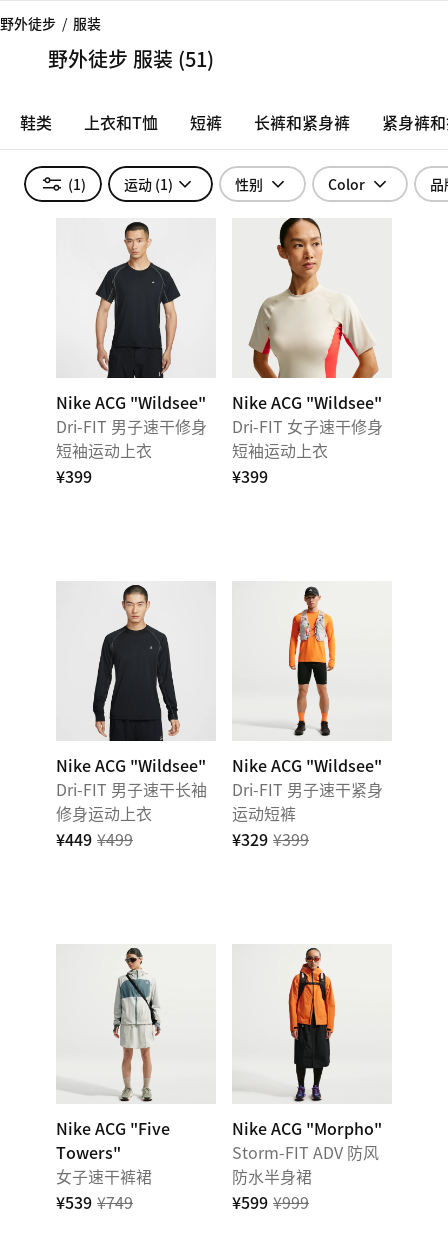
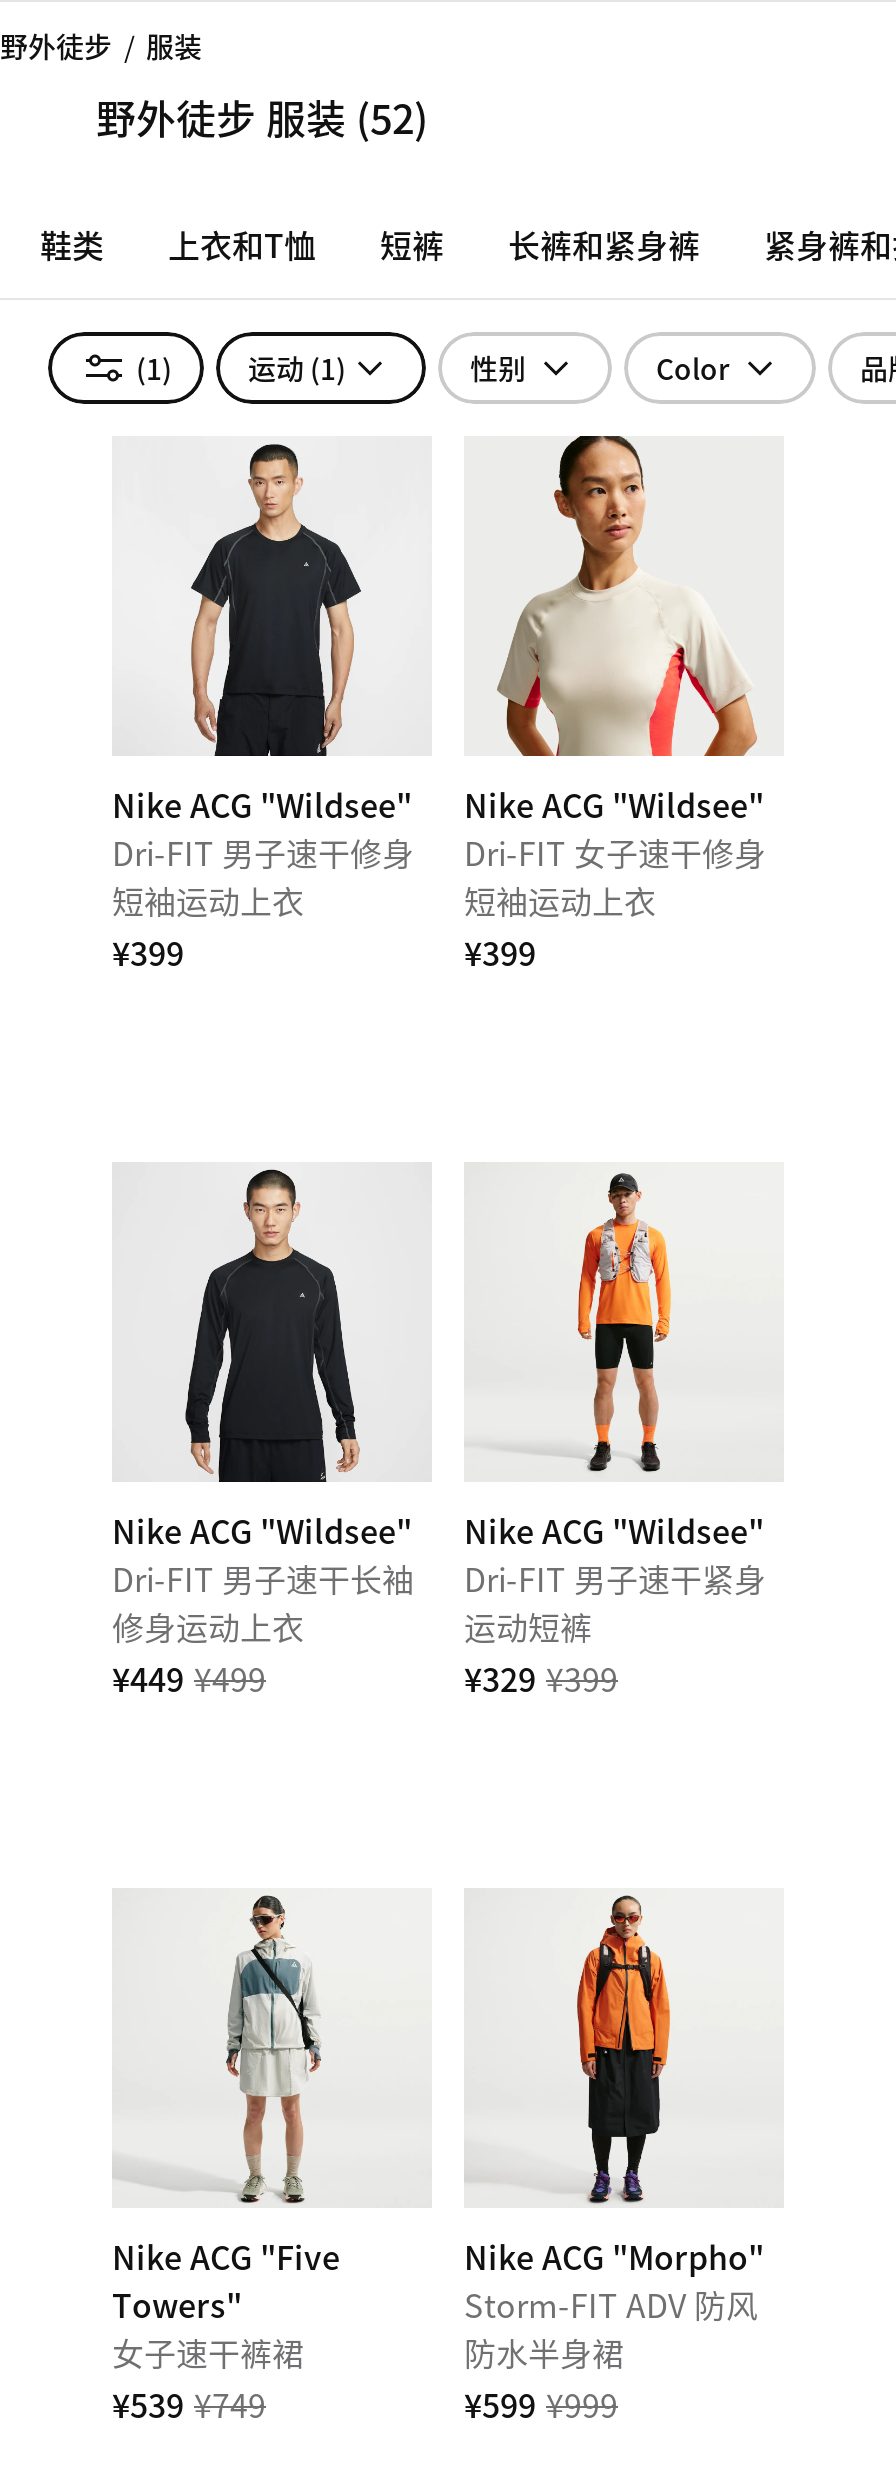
- 野外徒步 服装 (51)
+ 野外徒步 服装 (52)
